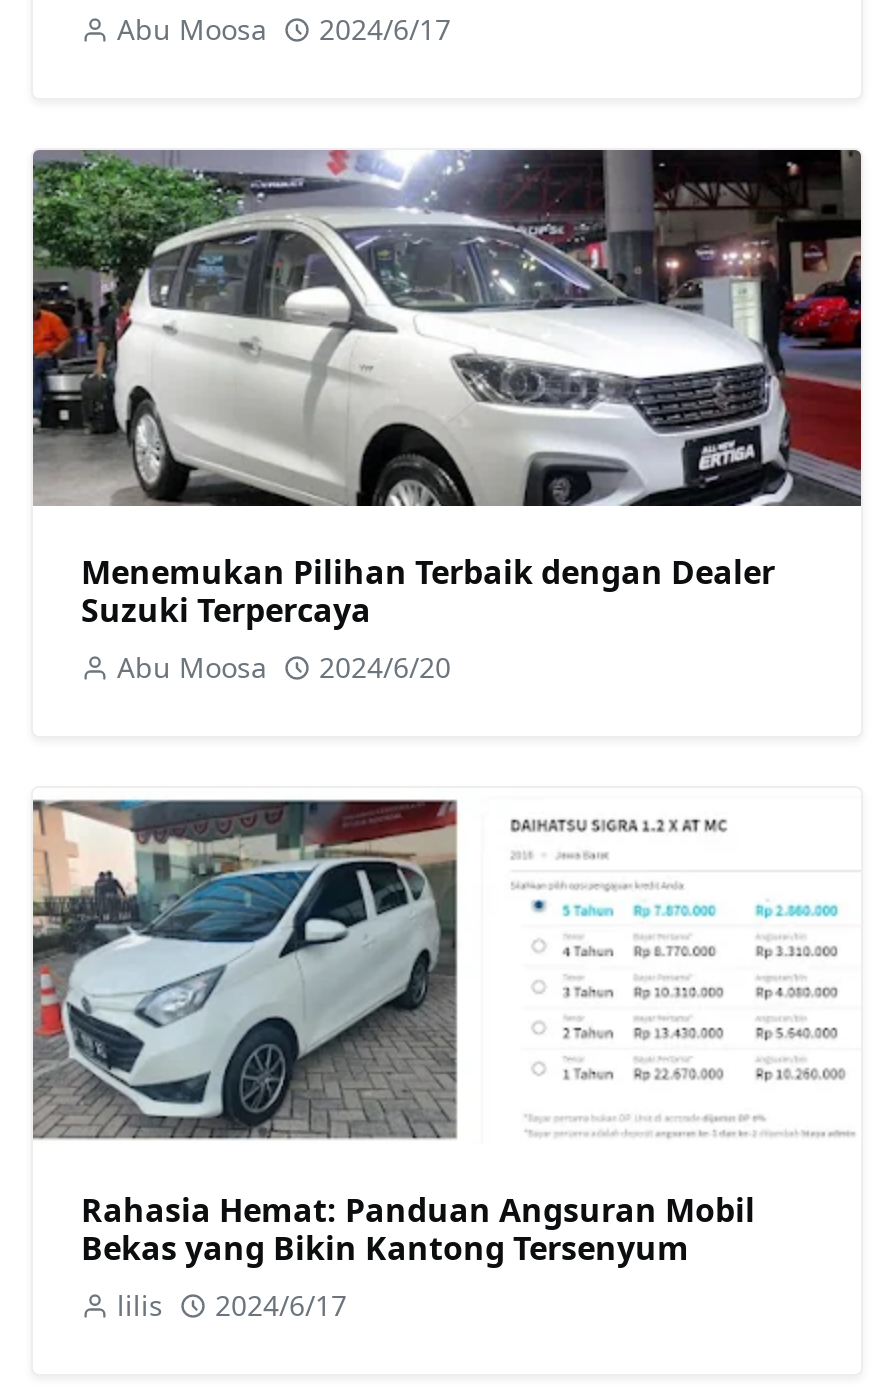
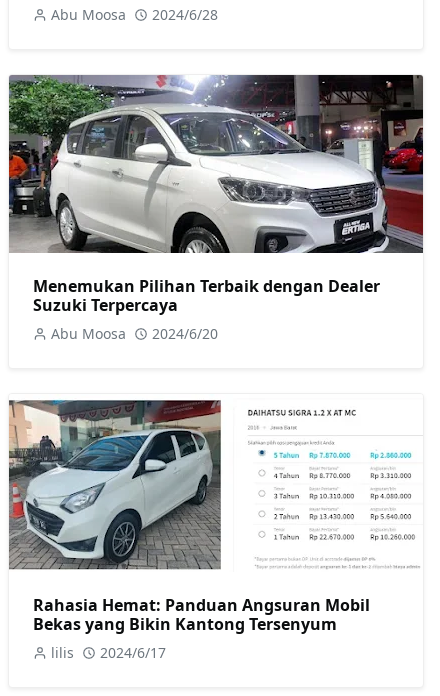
- Abu Moosa 2024/6/17
+ Abu Moosa 2024/6/28
